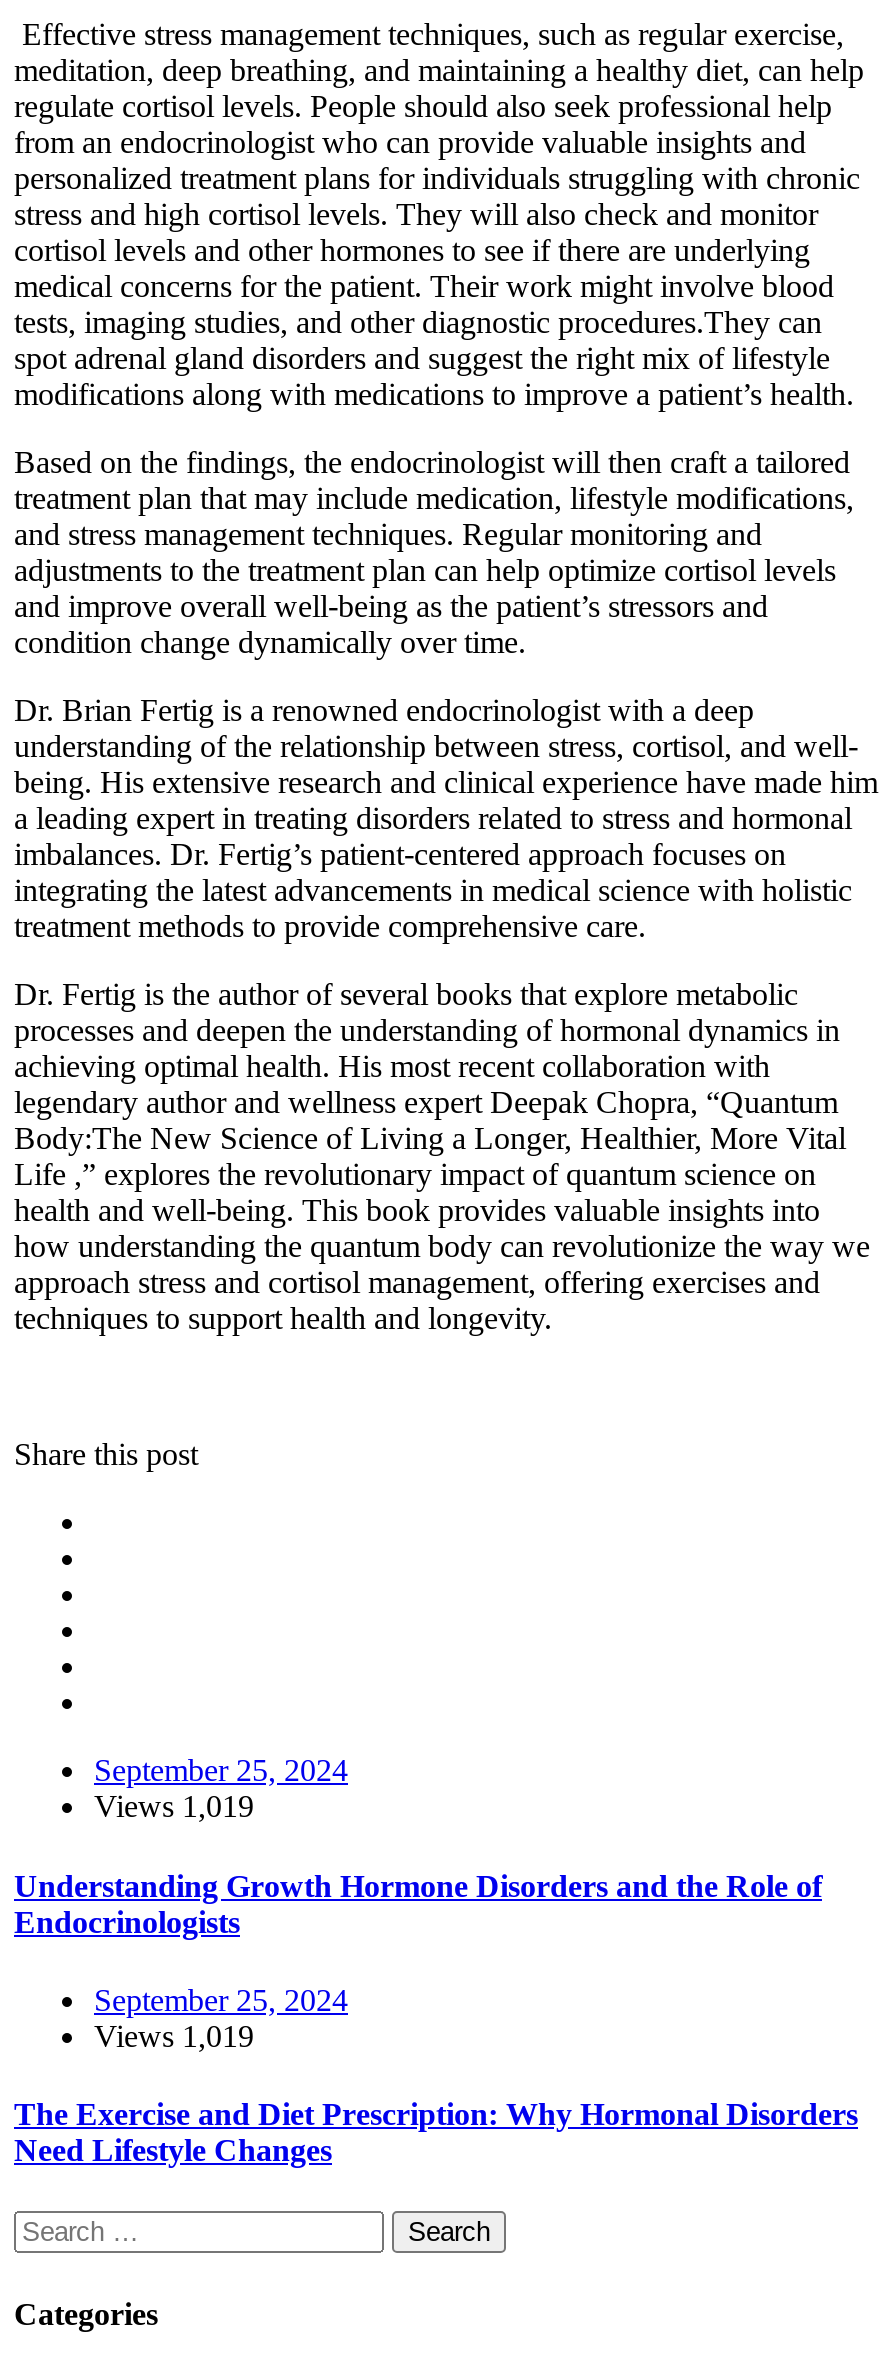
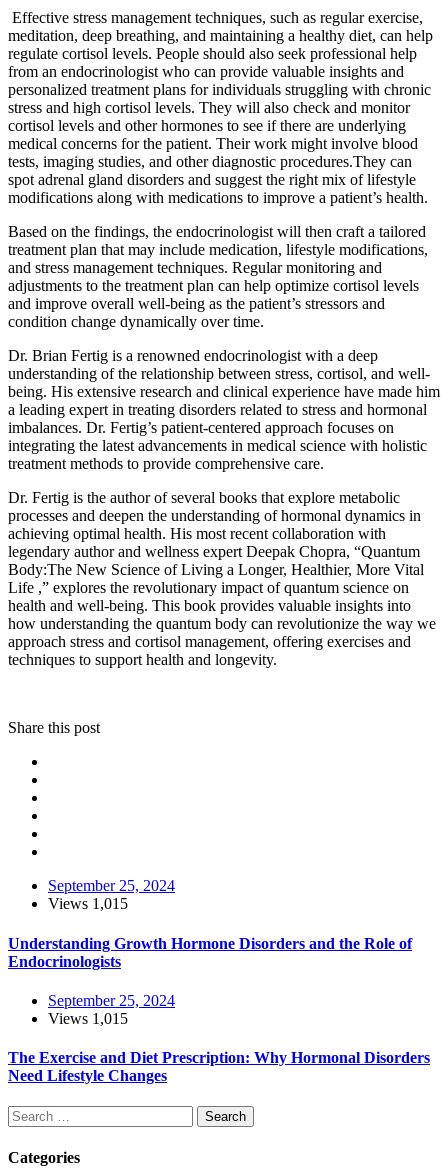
- Views 1,019
+ Views 1,015

- Views 1,019
+ Views 1,015
